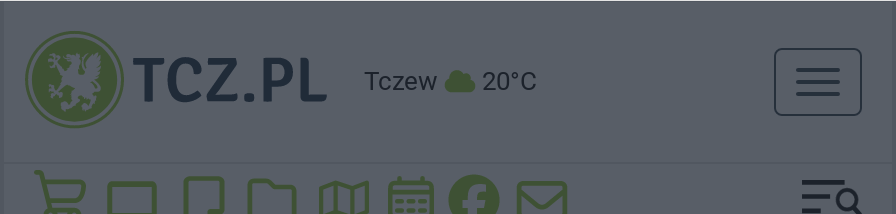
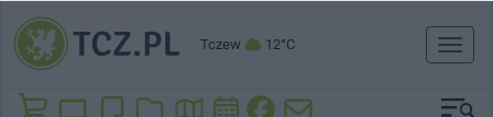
- Tczew 20°C
+ Tczew 12°C
